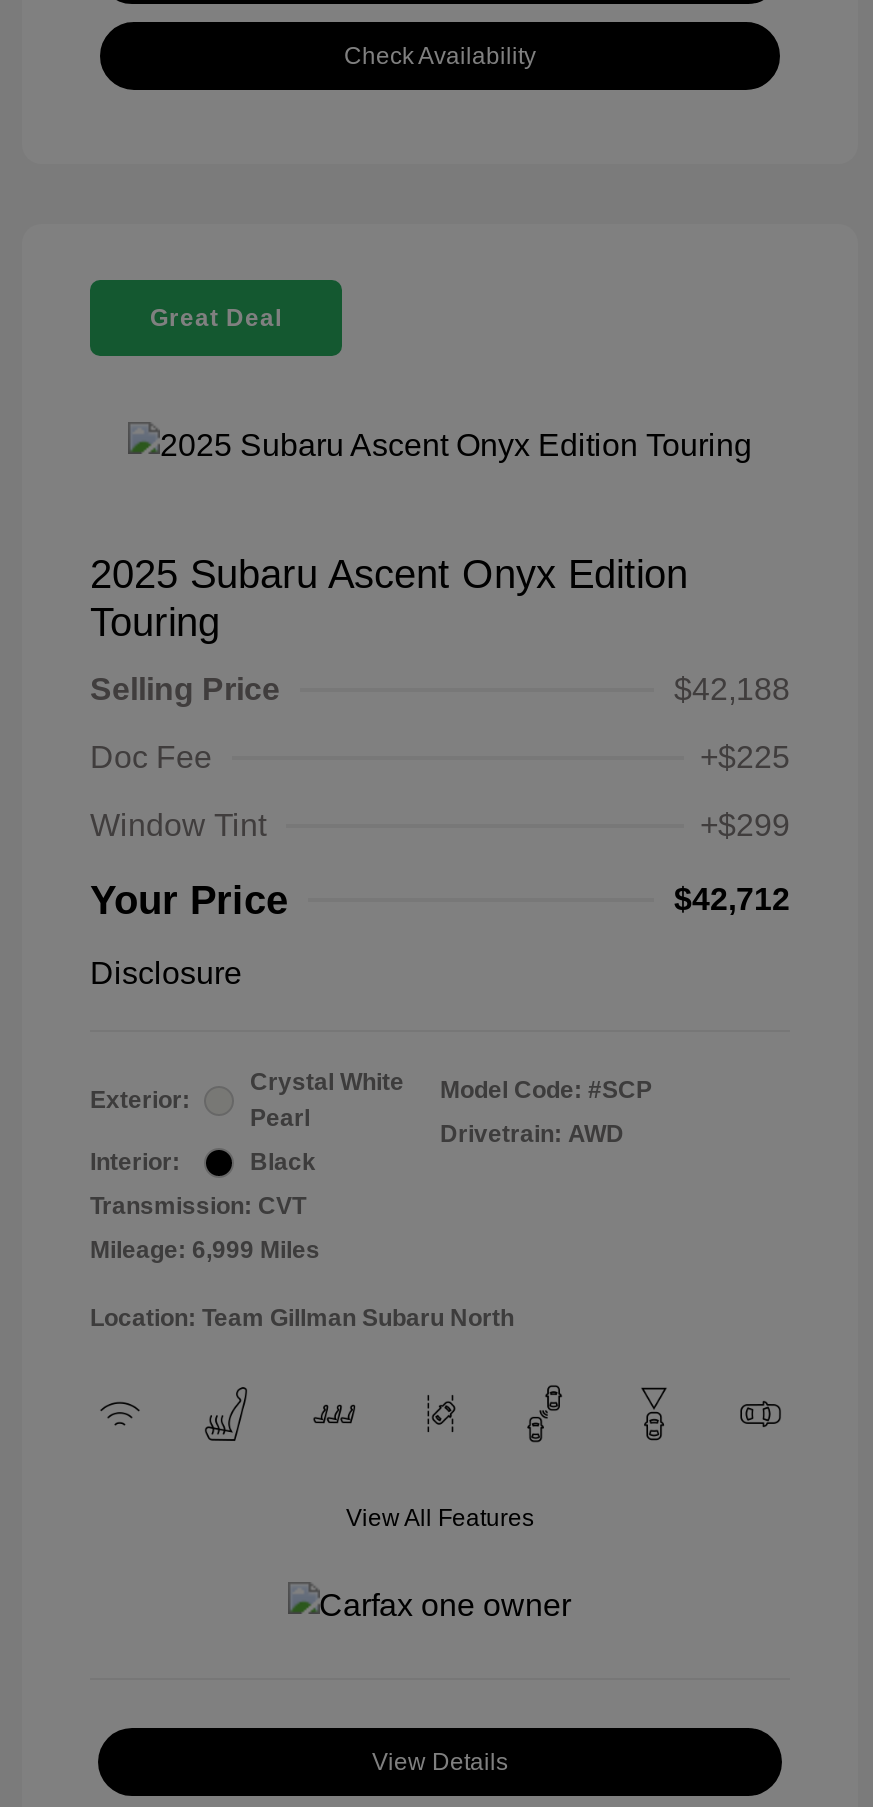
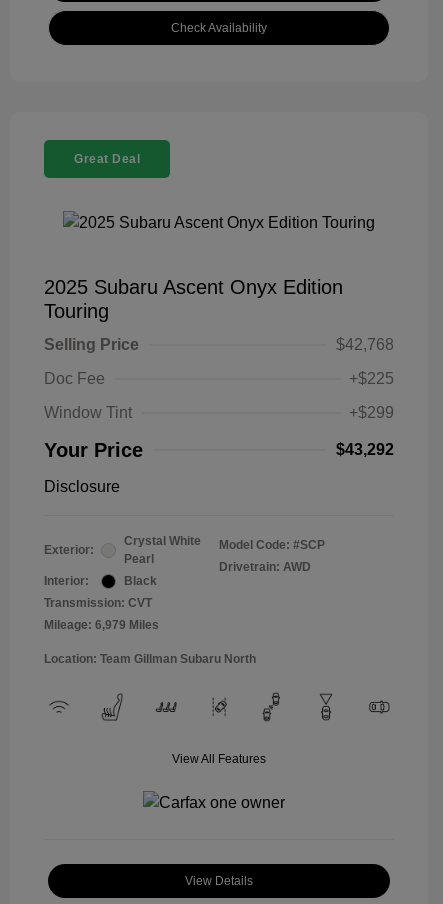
- $42,188
+ $42,768

- $42,712
+ $43,292

- Mileage: 6,999 Miles
+ Mileage: 6,979 Miles
